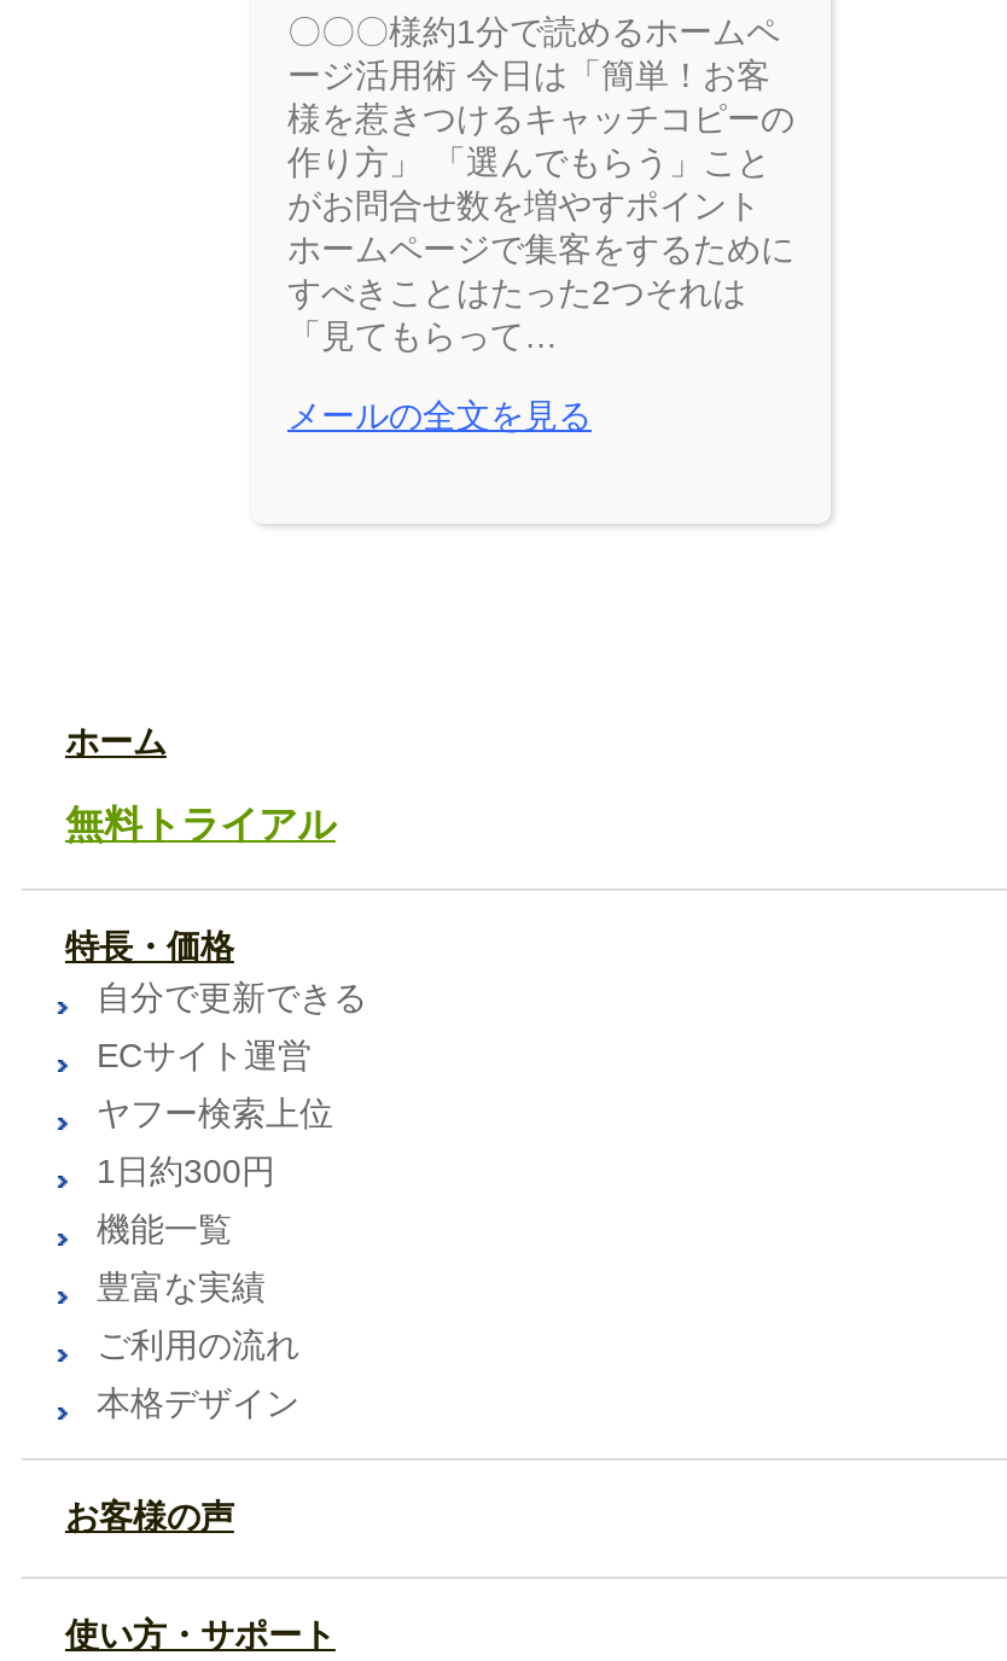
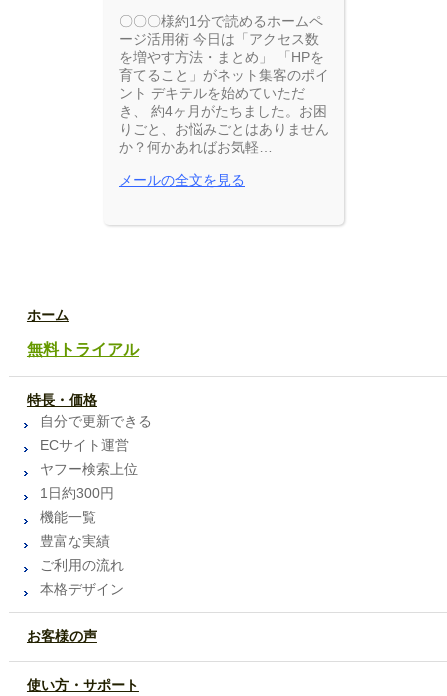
- ージ活用術 今日は「簡単！お客
- 様を惹きつけるキャッチコピーの
- 作り方」 「選んでもらう」こと
- がお問合せ数を増やすポイント
- ホームページで集客をするために
- すべきことはたった2つそれは
- 「見てもらって…
+ ージ活用術 今日は「アクセス数
+ を増やす方法・まとめ」 「HPを
+ 育てること」がネット集客のポイ
+ ント デキテルを始めていただ
+ き、 約4ヶ月がたちました。お困
+ りごと、お悩みごとはありません
+ か？何かあればお気軽…
